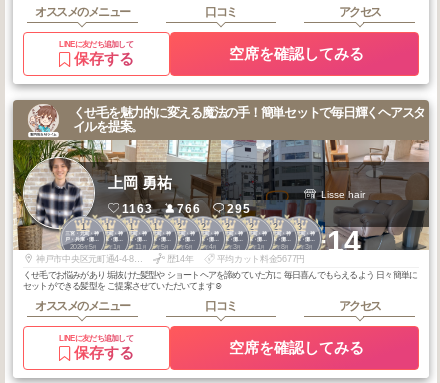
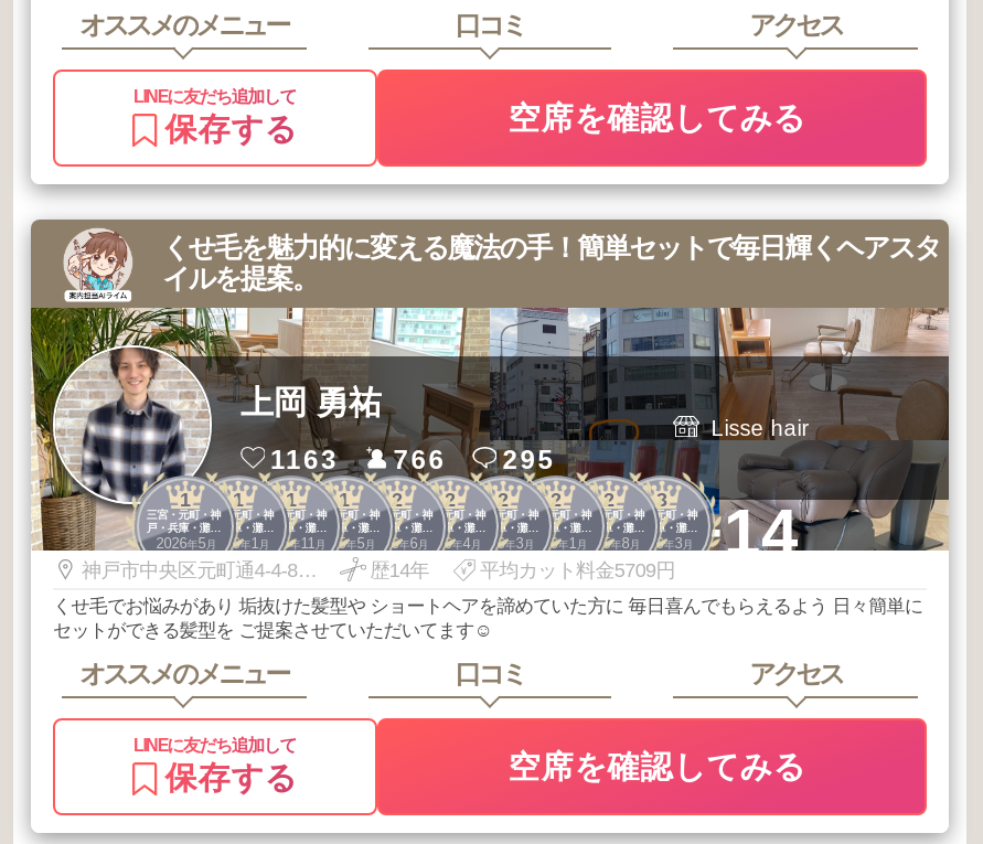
- 平均カット料金5677円
+ 平均カット料金5709円
